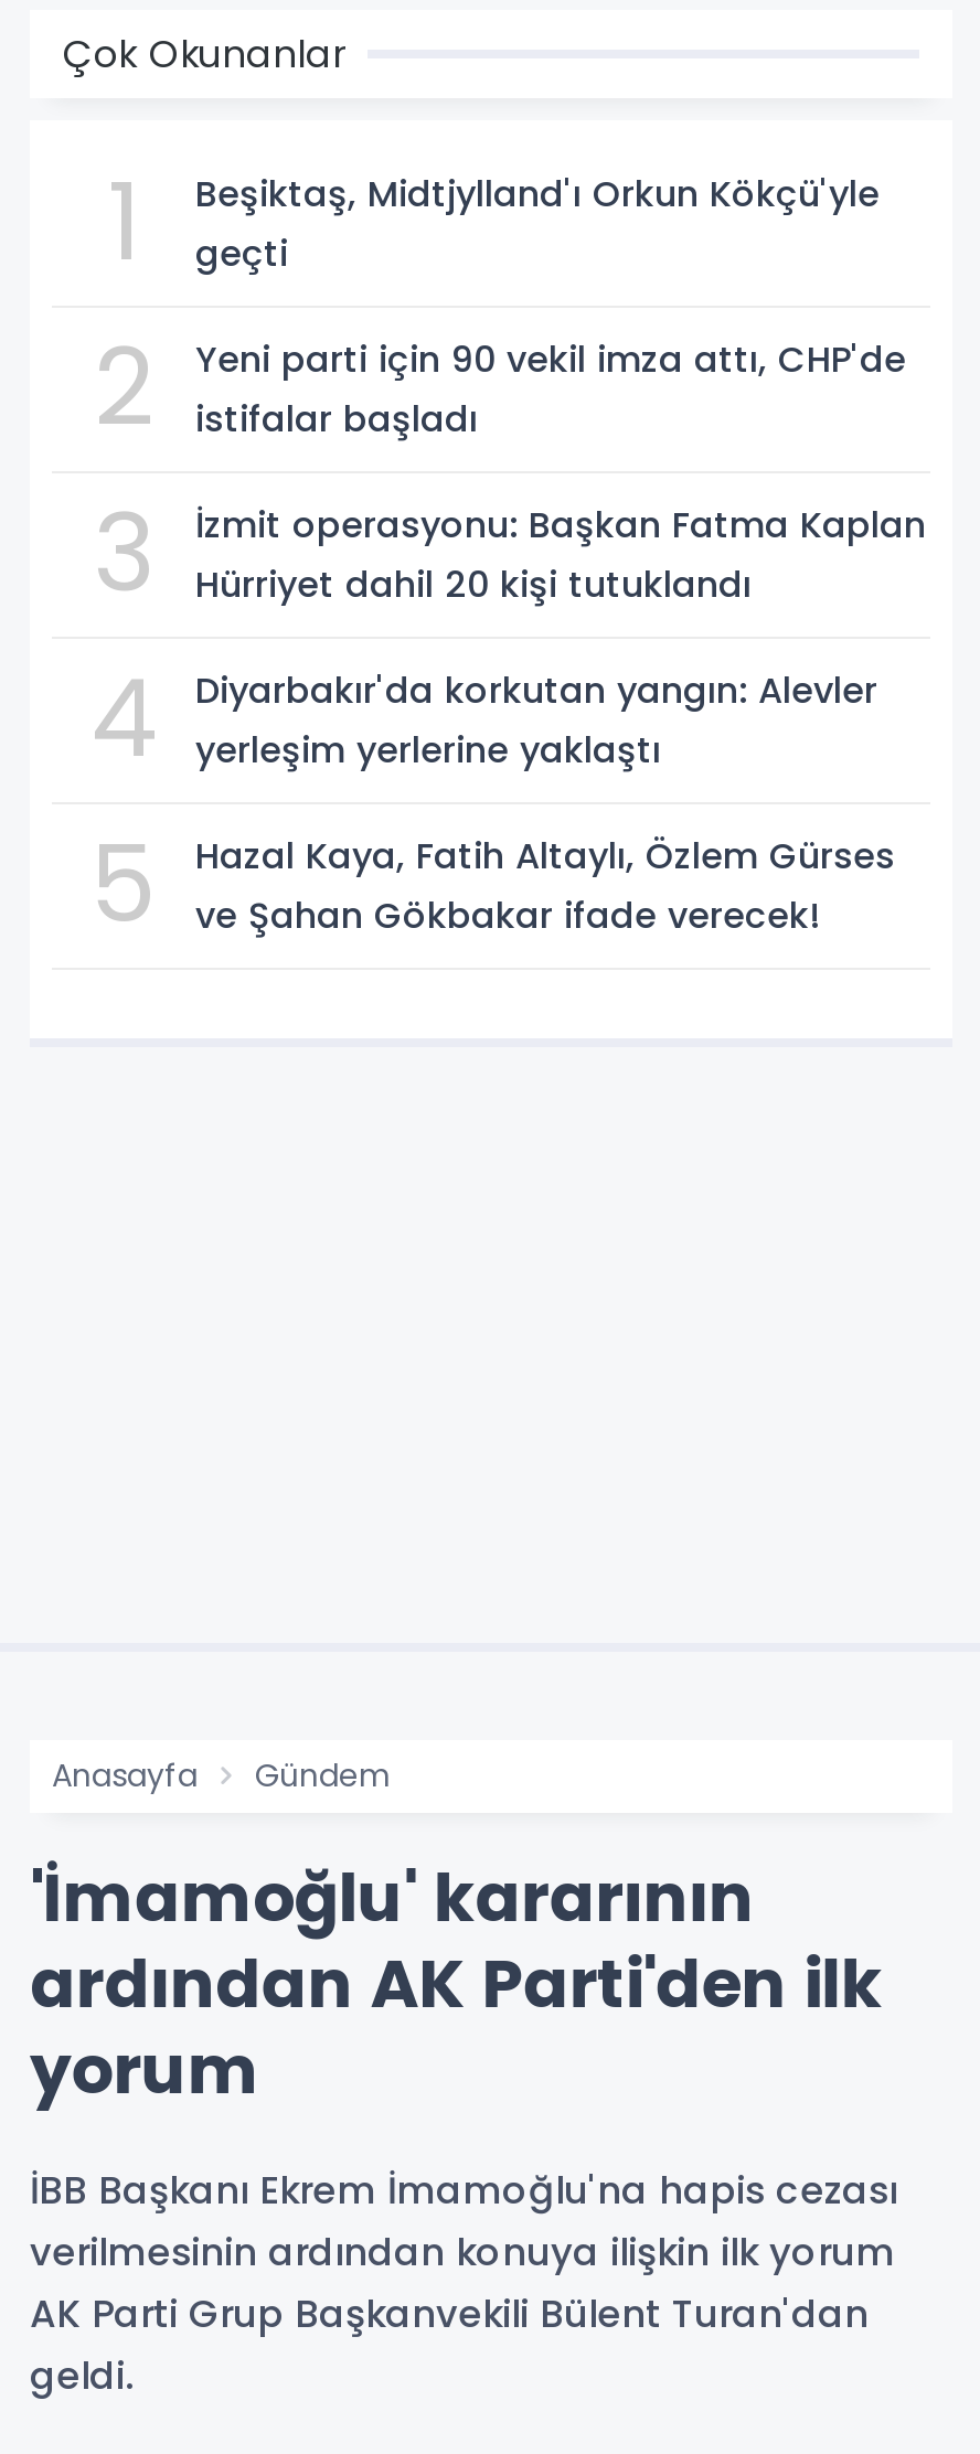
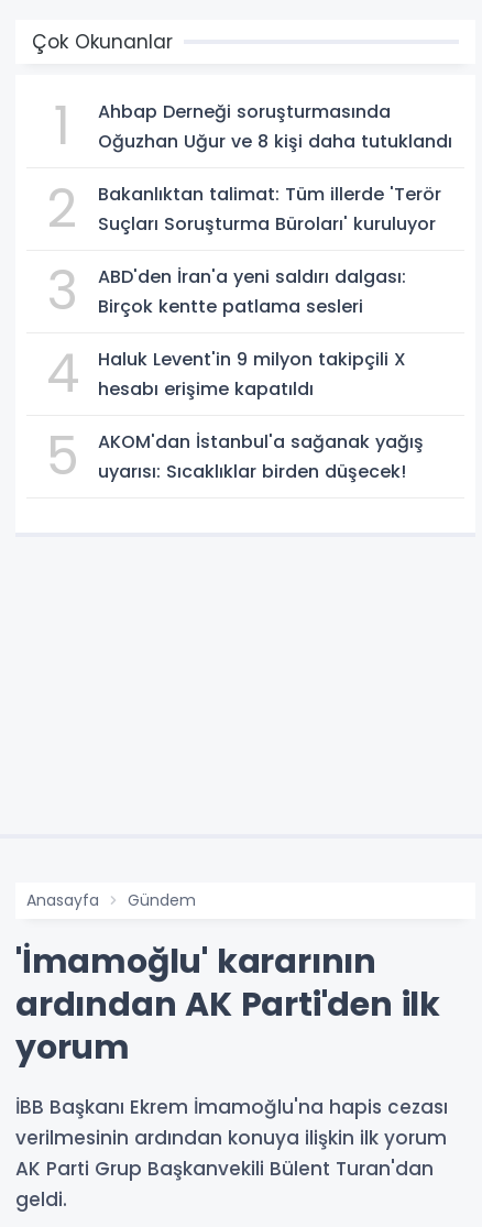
- Beşiktaş, Midtjylland'ı Orkun Kökçü'yle
- geçti
+ Ahbap Derneği soruşturmasında
+ Oğuzhan Uğur ve 8 kişi daha tutuklandı

- Yeni parti için 90 vekil imza attı, CHP'de
- istifalar başladı
+ Bakanlıktan talimat: Tüm illerde 'Terör
+ Suçları Soruşturma Büroları' kuruluyor

- İzmit operasyonu: Başkan Fatma Kaplan
- Hürriyet dahil 20 kişi tutuklandı
+ ABD'den İran'a yeni saldırı dalgası:
+ Birçok kentte patlama sesleri

- Diyarbakır'da korkutan yangın: Alevler
- yerleşim yerlerine yaklaştı
+ Haluk Levent'in 9 milyon takipçili X
+ hesabı erişime kapatıldı

- Hazal Kaya, Fatih Altaylı, Özlem Gürses
- ve Şahan Gökbakar ifade verecek!
+ AKOM'dan İstanbul'a sağanak yağış
+ uyarısı: Sıcaklıklar birden düşecek!
